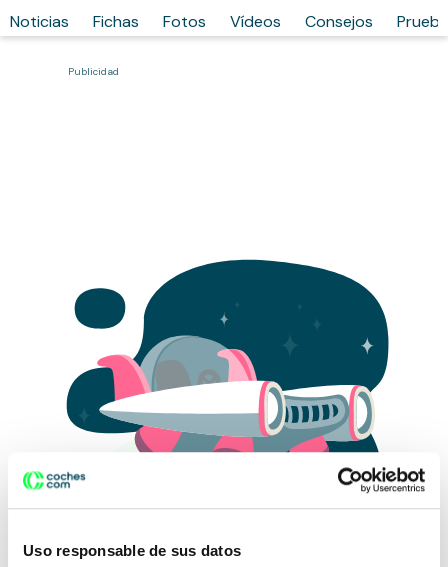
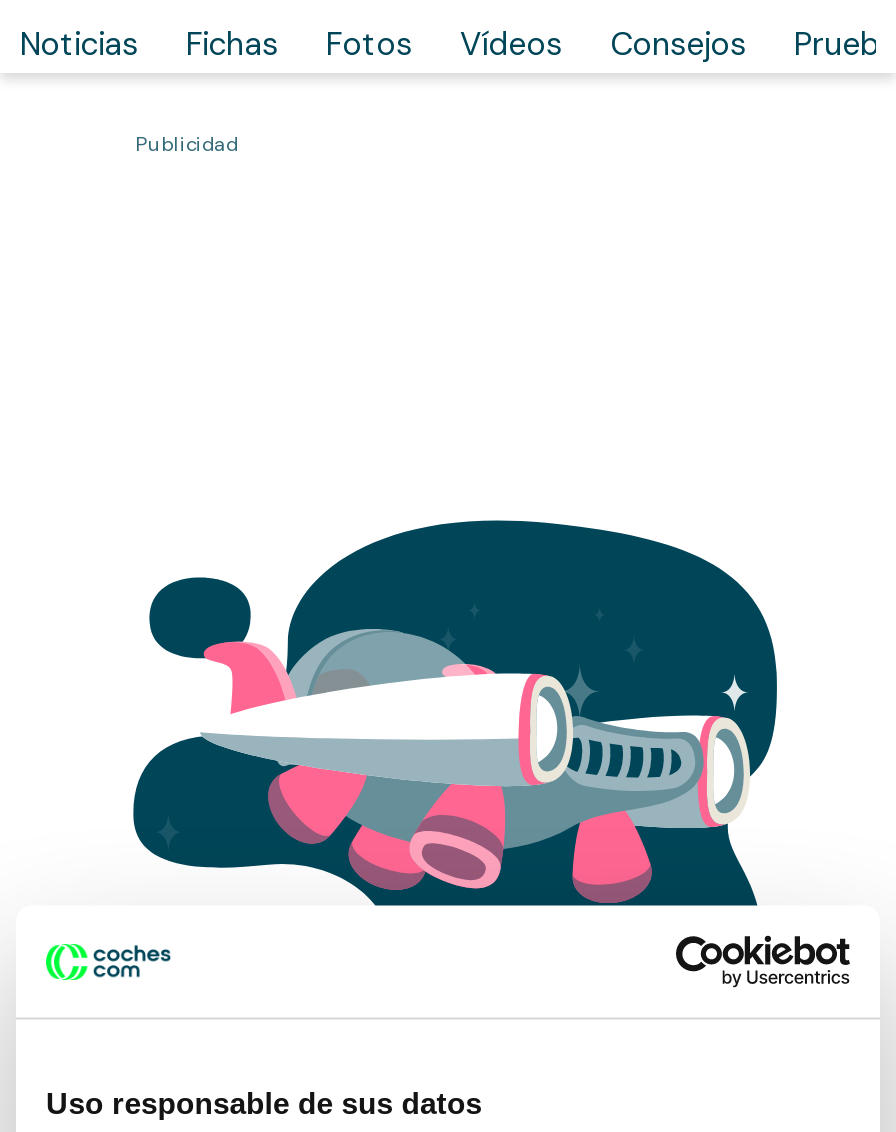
- [image]
+ [image]
